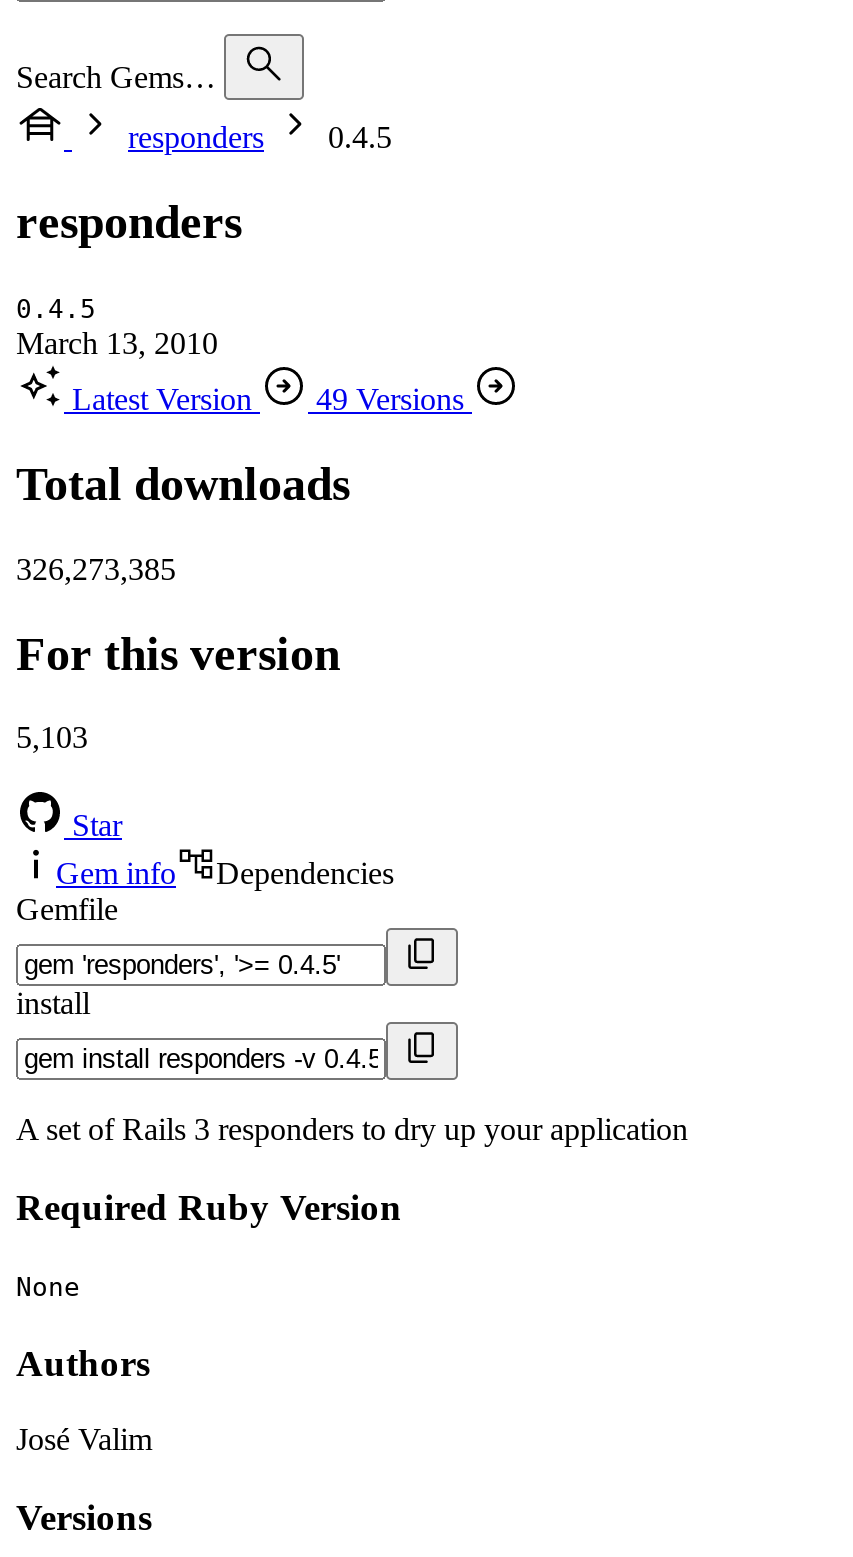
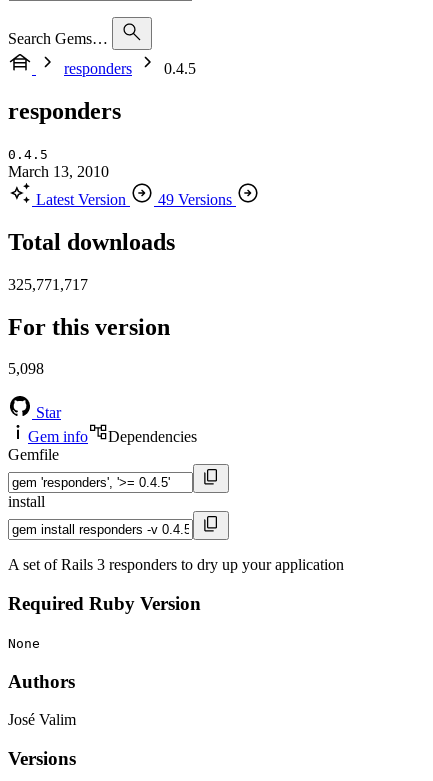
- 326,273,385
+ 325,771,717

- 5,103
+ 5,098
